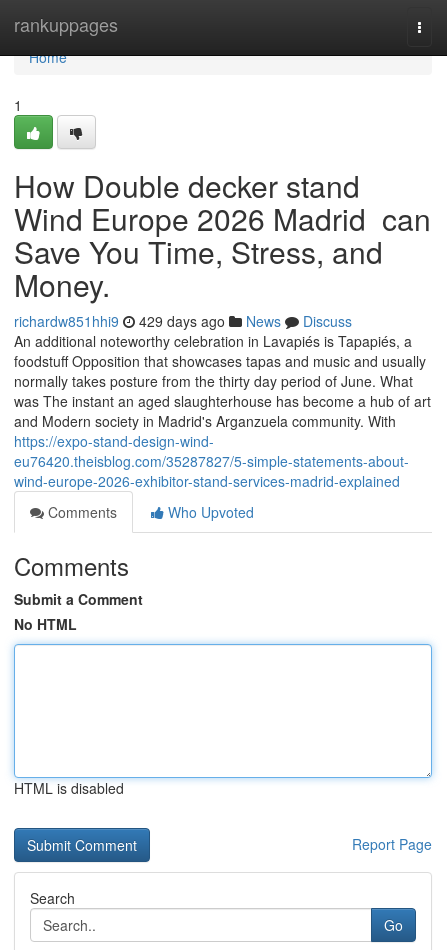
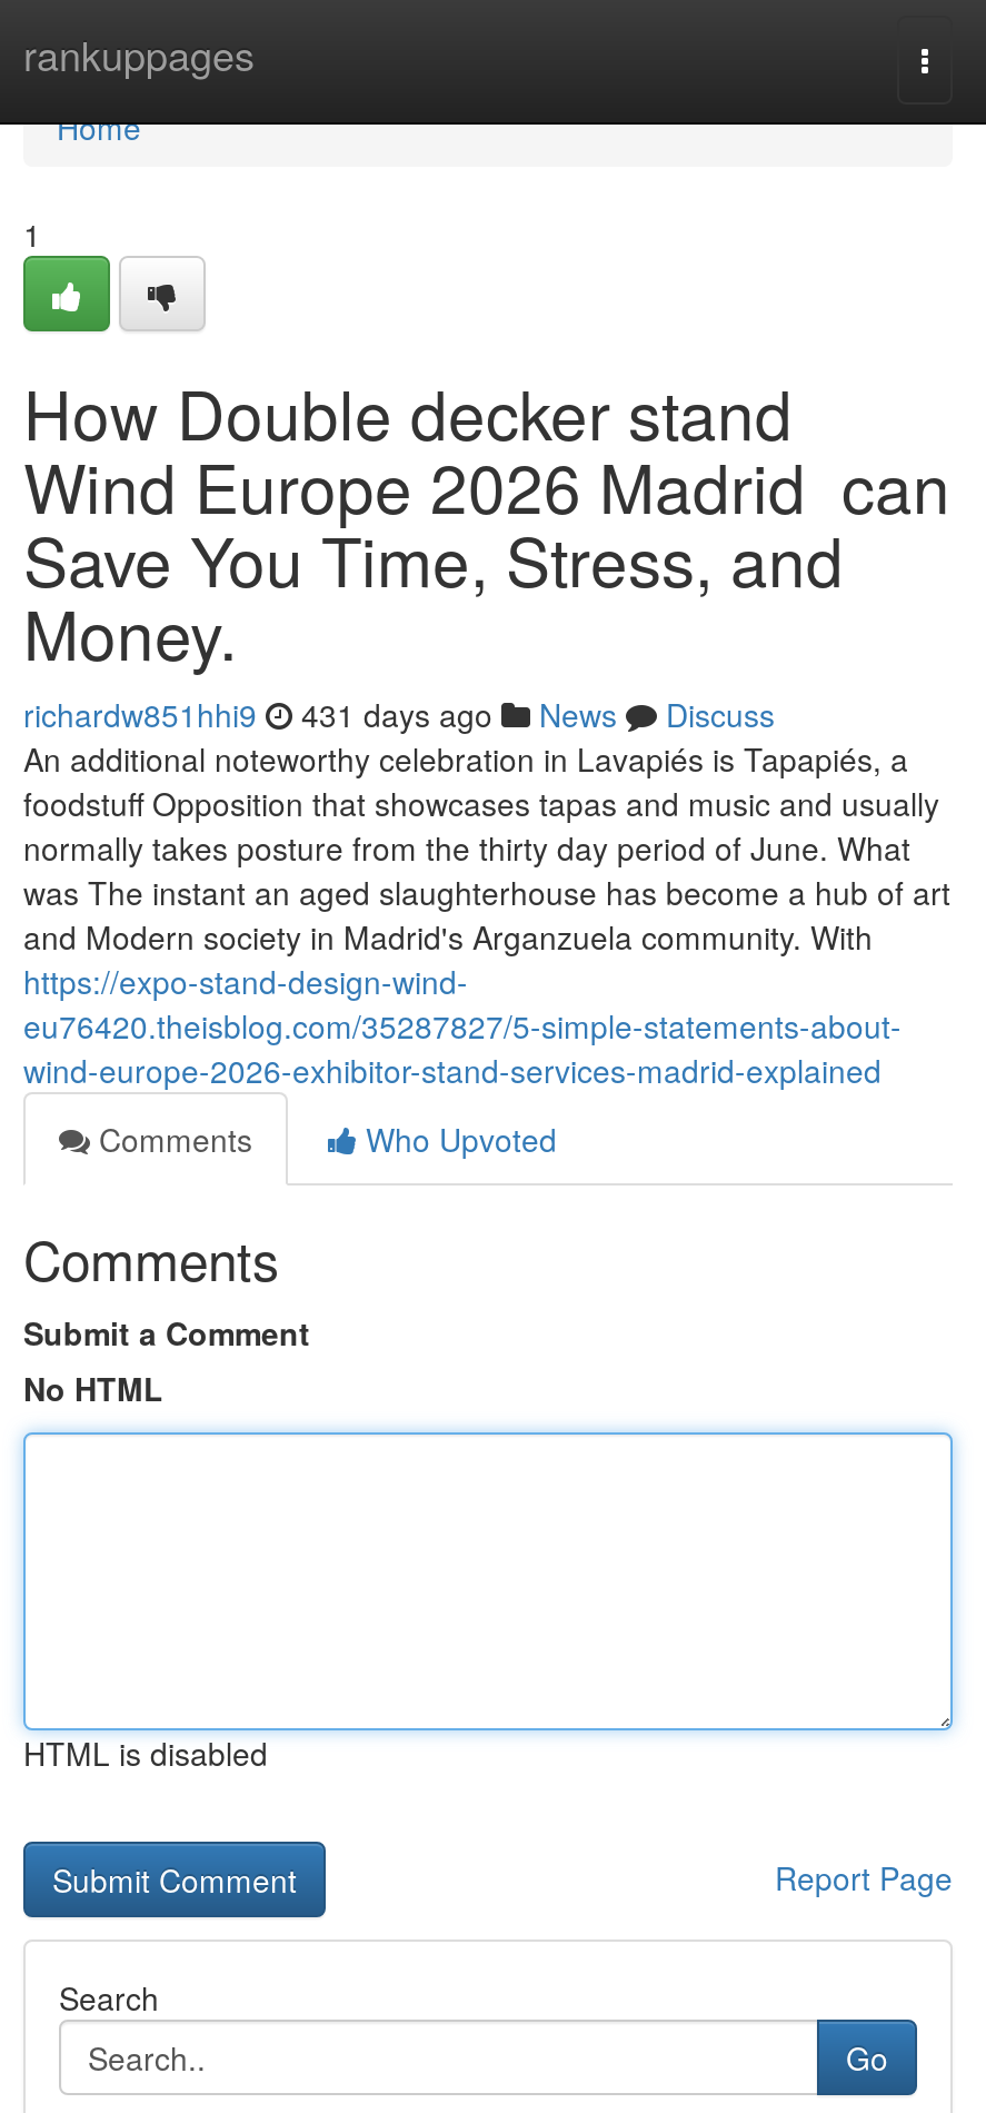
- richardw851hhi9 429 days ago News Discuss
+ richardw851hhi9 431 days ago News Discuss
